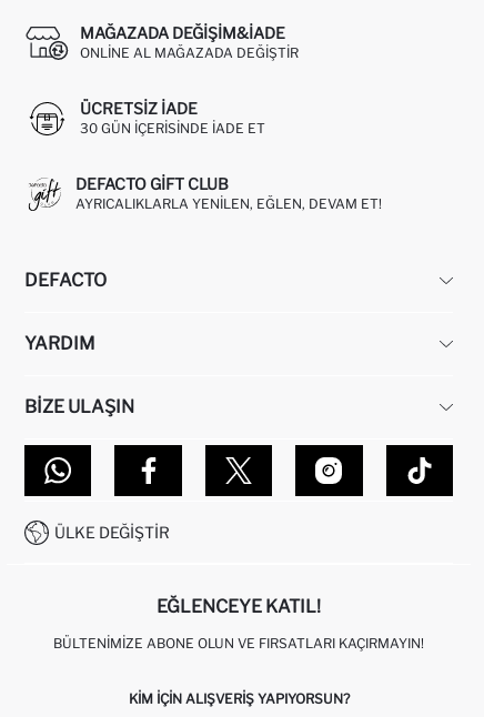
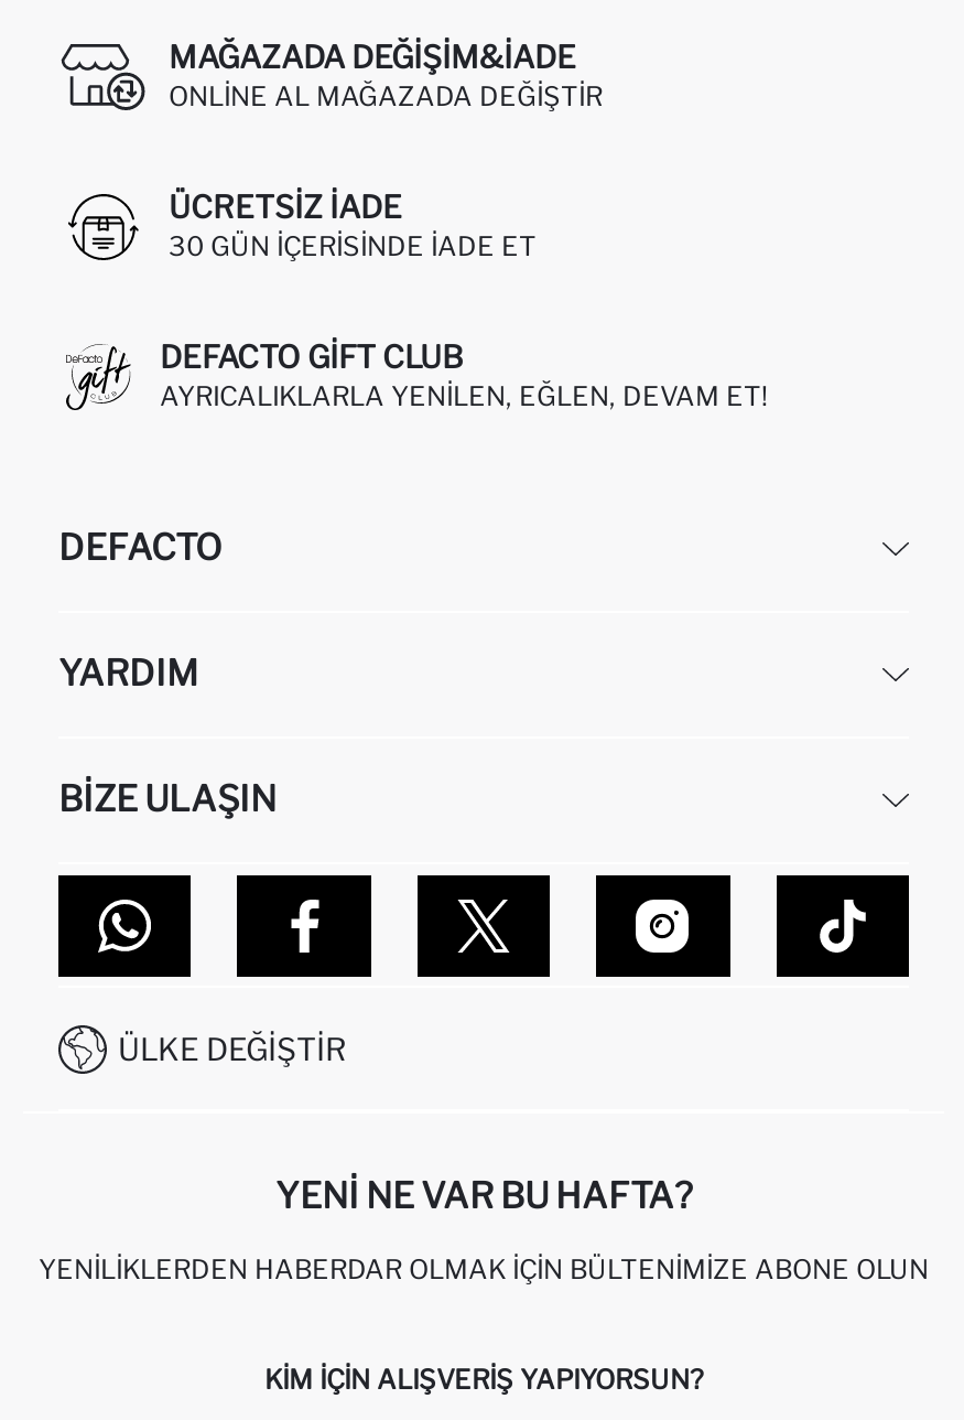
- EĞLENCEYE KATIL!
+ YENI NE VAR BU HAFTA?

- BÜLTENIMIZE ABONE OLUN VE FIRSATLARI KAÇIRMAYIN!
+ YENILIKLERDEN HABERDAR OLMAK İÇIN BÜLTENIMIZE ABONE OLUN
